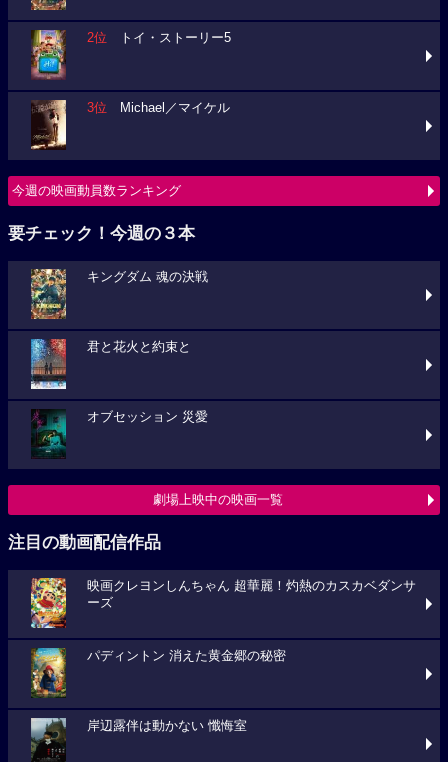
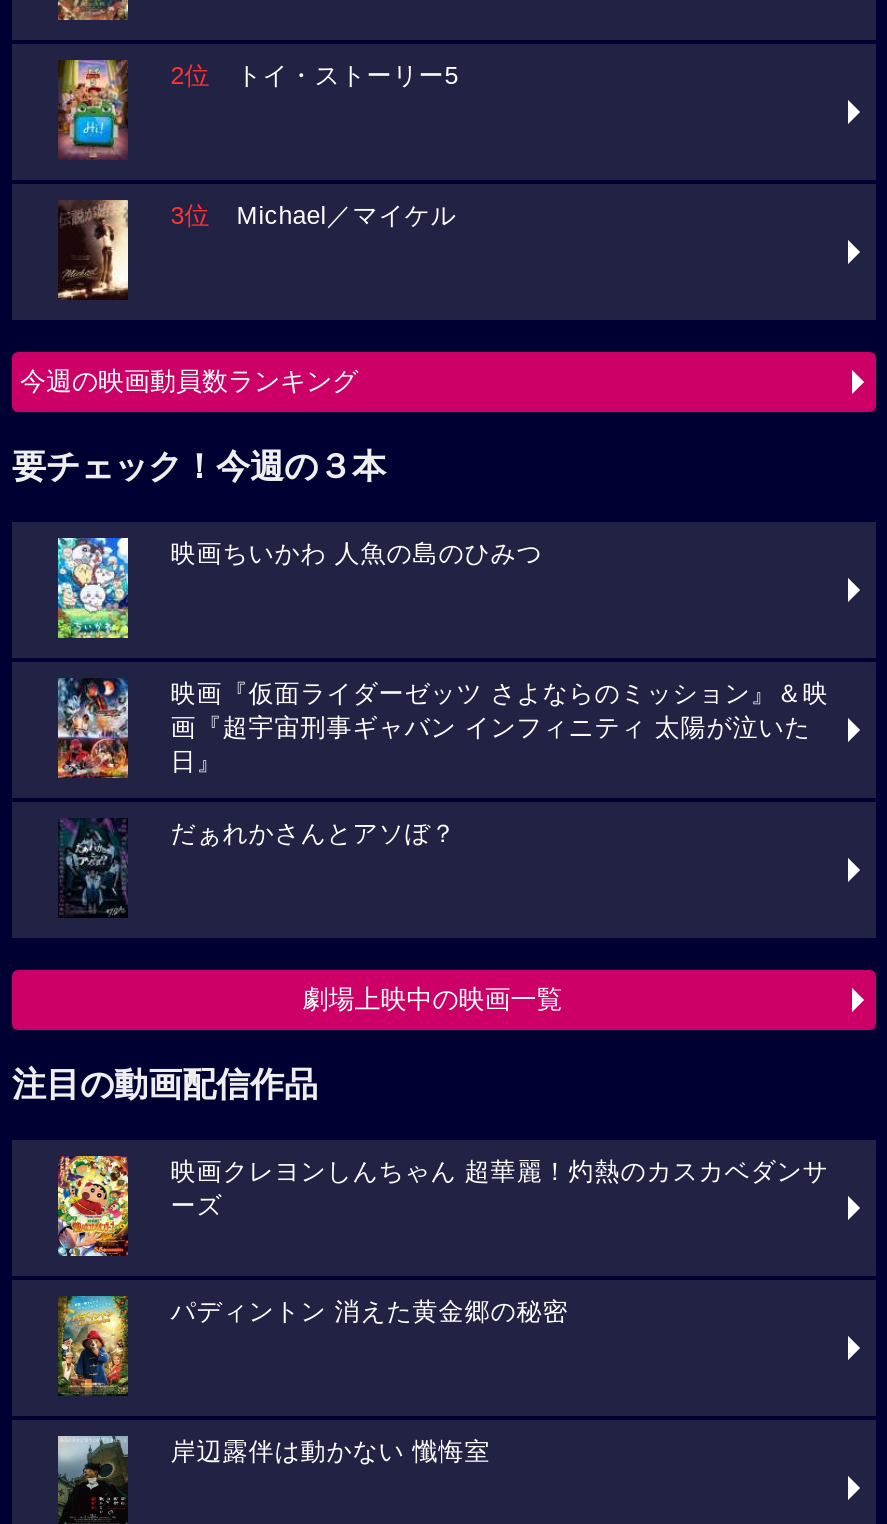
- [image]
- キングダム 魂の決戦
+ [image]
+ 映画ちいかわ 人魚の島のひみつ

- [image]
- 君と花火と約束と
+ [image]
+ 映画『仮面ライダーゼッツ さよならのミッション』＆映
+ 画『超宇宙刑事ギャバン インフィニティ 太陽が泣いた
+ 日』

- [image]
- オブセッション 災愛
+ [image]
+ だぁれかさんとアソぼ？
